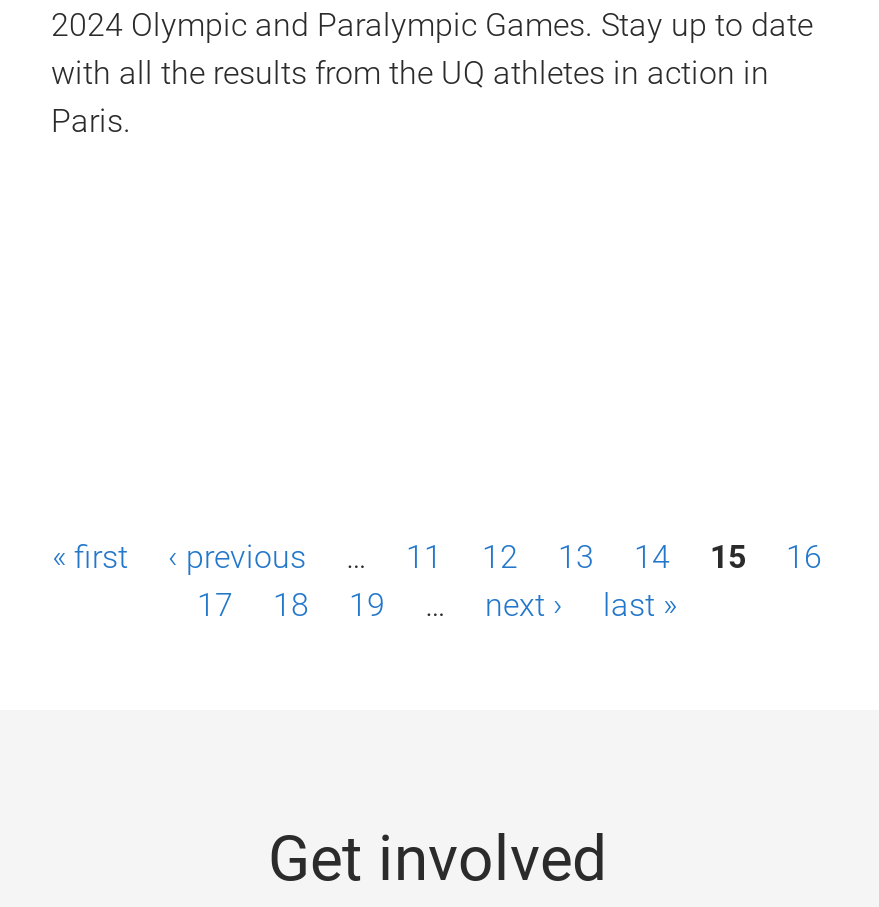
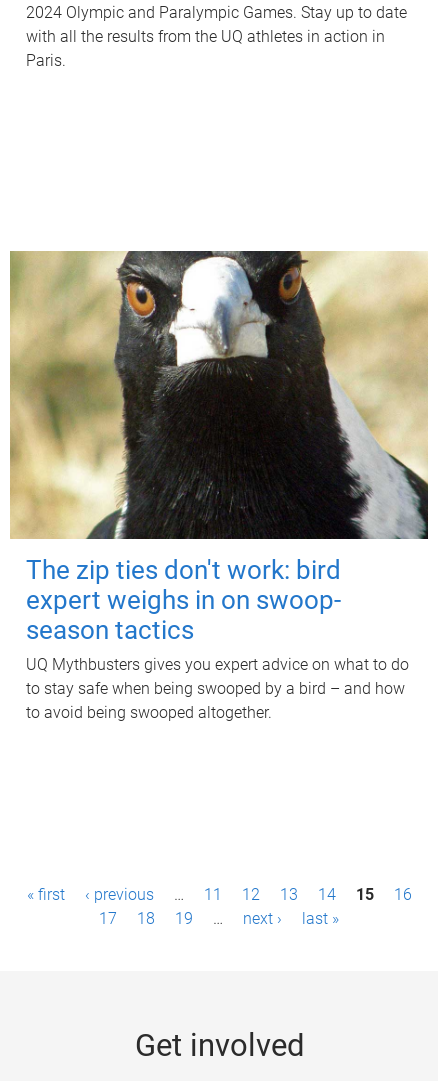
+ [image]
+ The zip ties don't work: bird
+ expert weighs in on swoop-
+ season tactics
+ UQ Mythbusters gives you expert advice on what to do
+ to stay safe when being swooped by a bird – and how
+ to avoid being swooped altogether.
